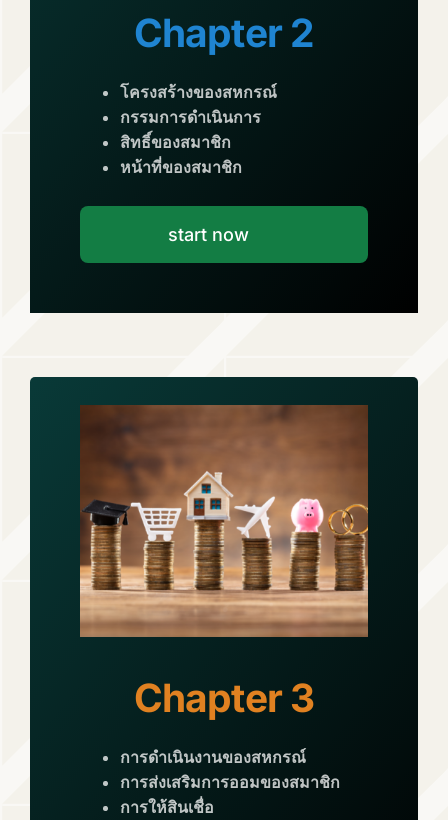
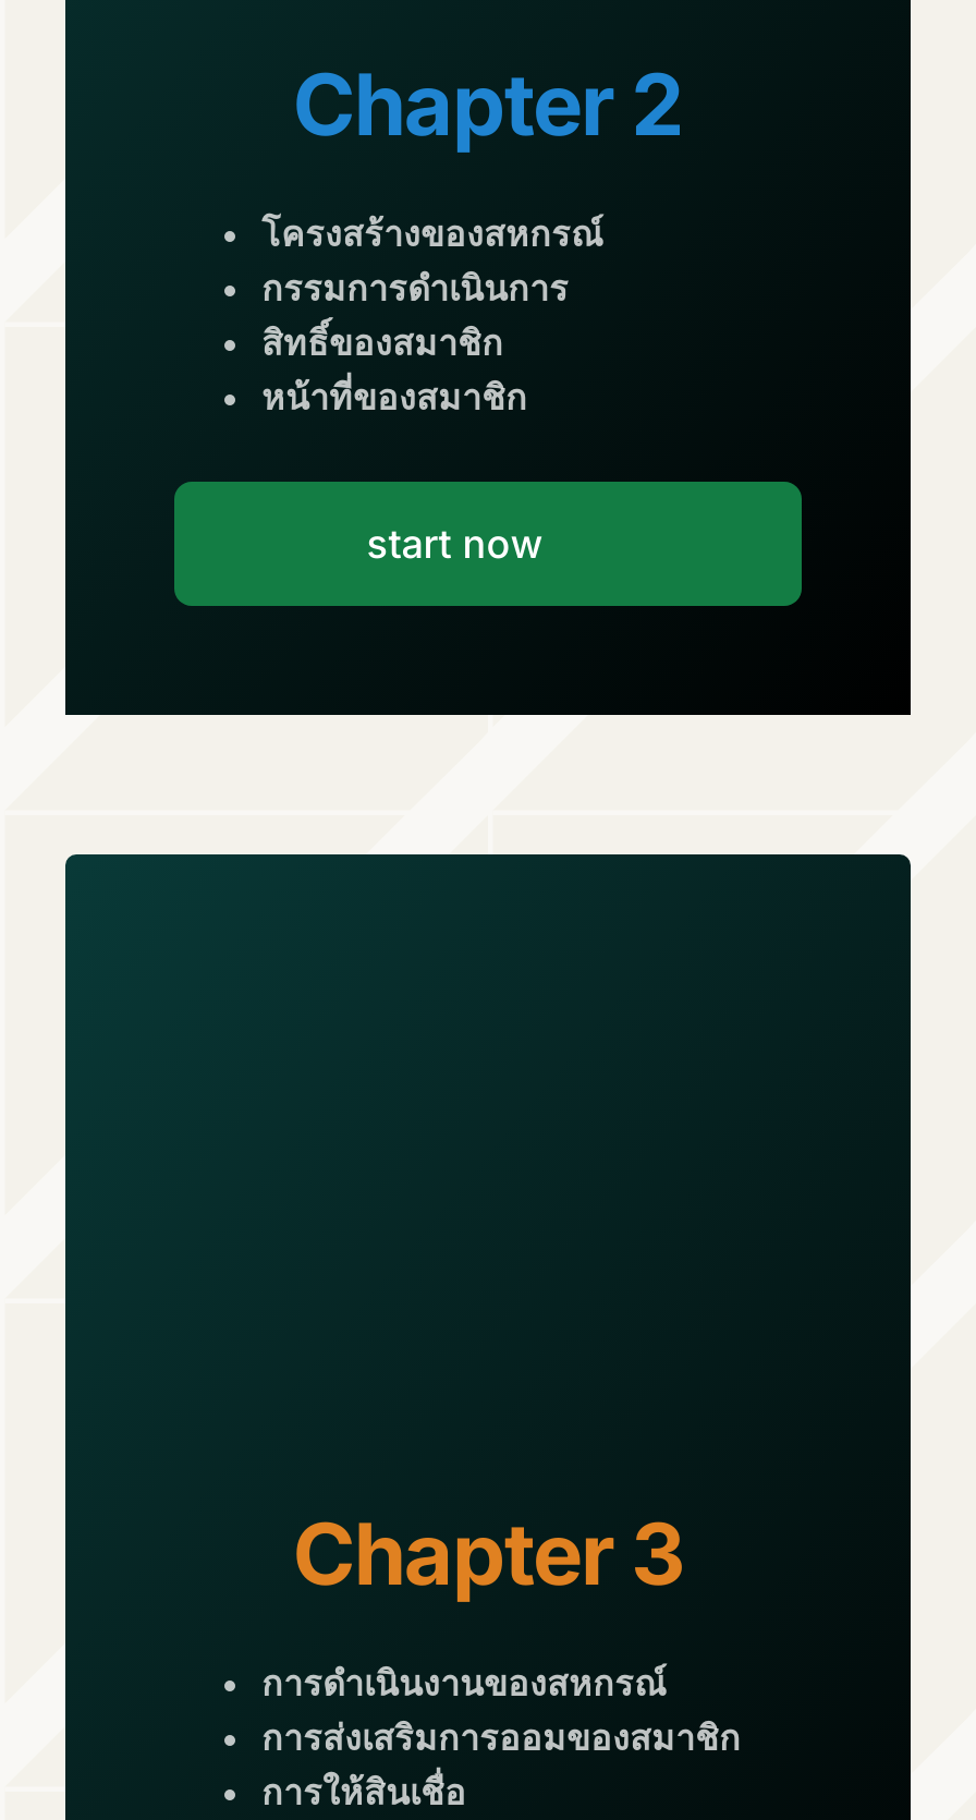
- [image]
